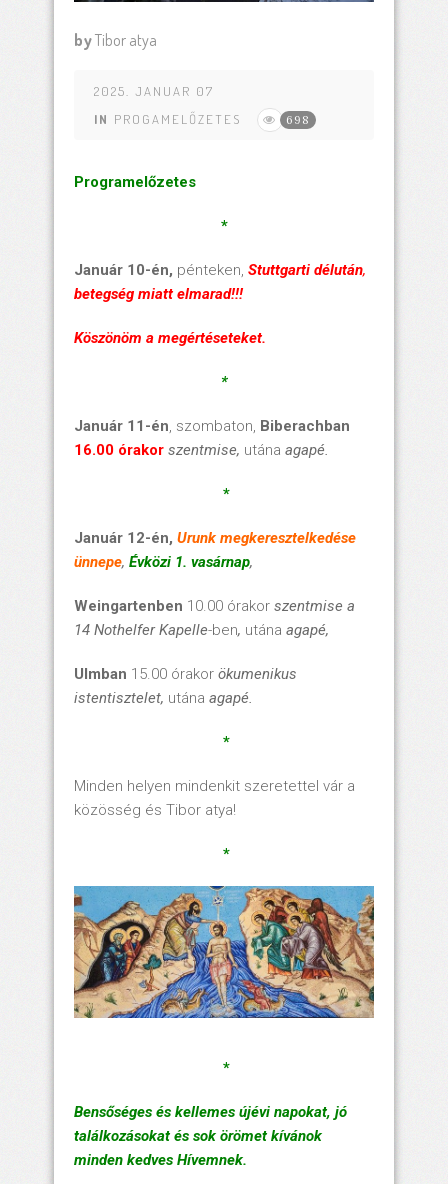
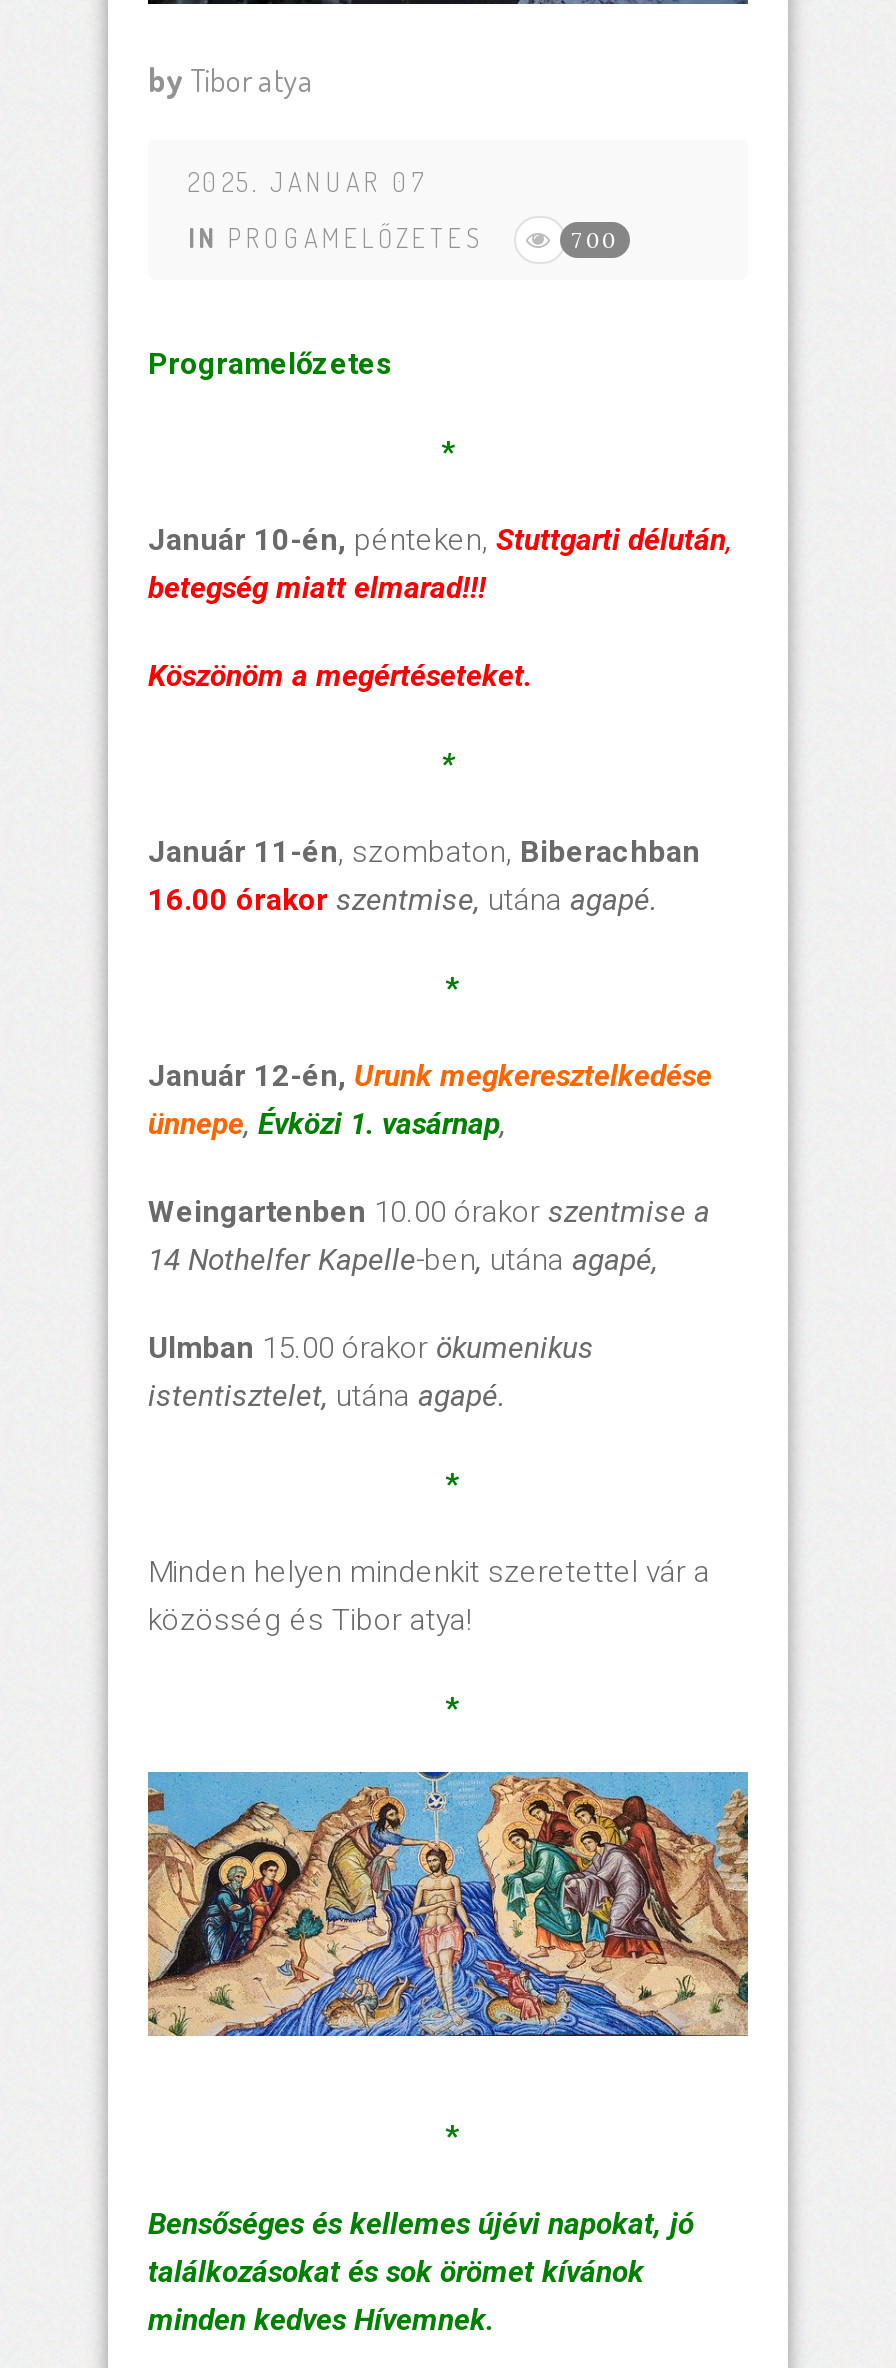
- 698
+ 700
